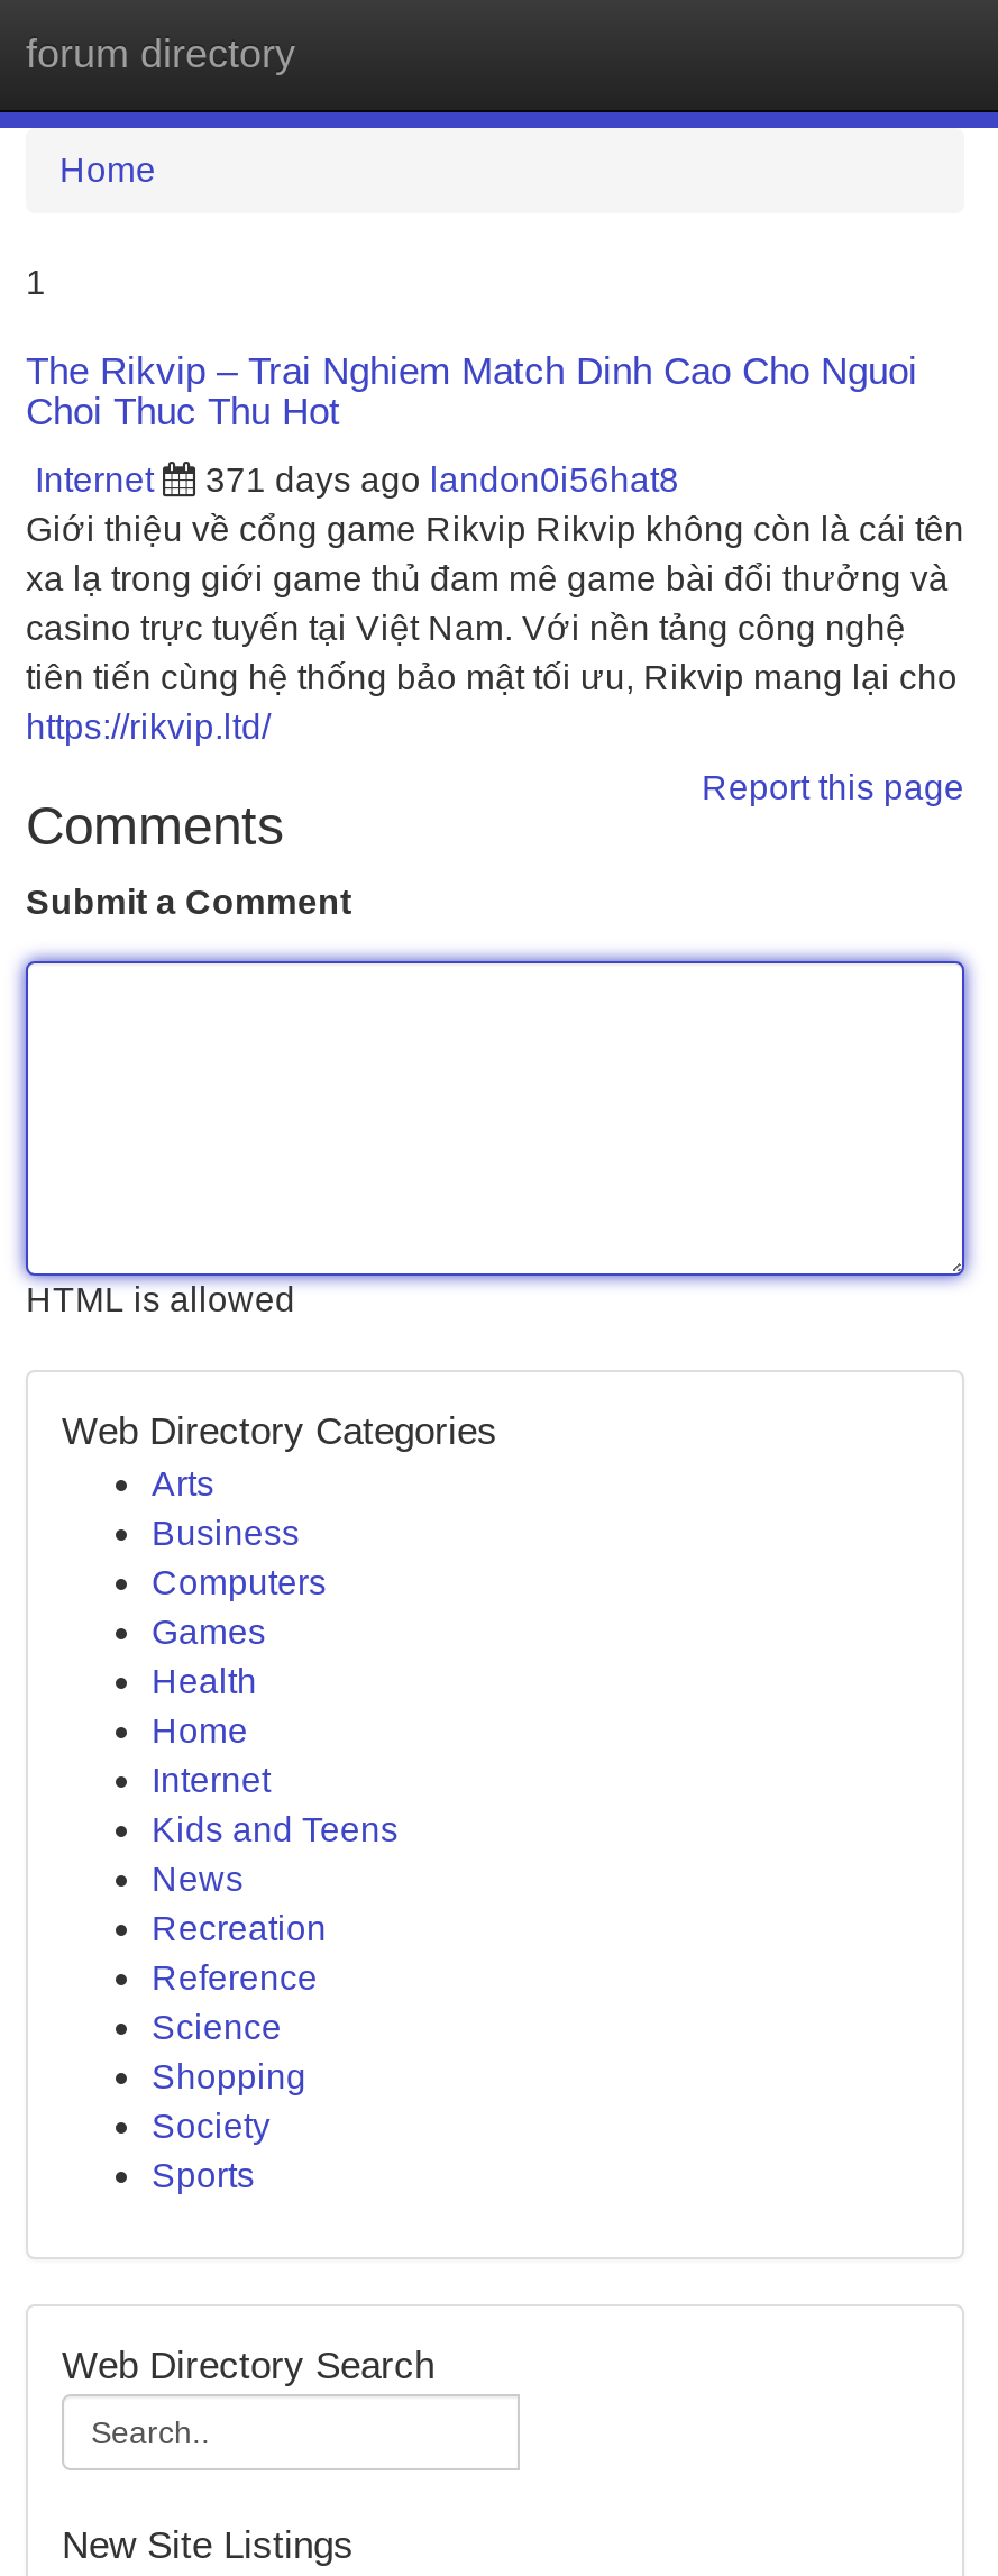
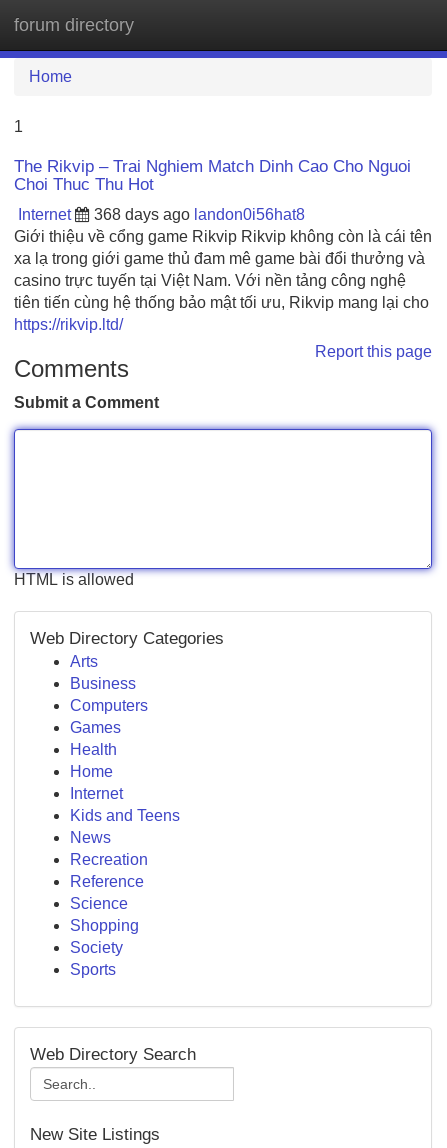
- 371 days ago landon0i56hat8
+ 368 days ago landon0i56hat8
